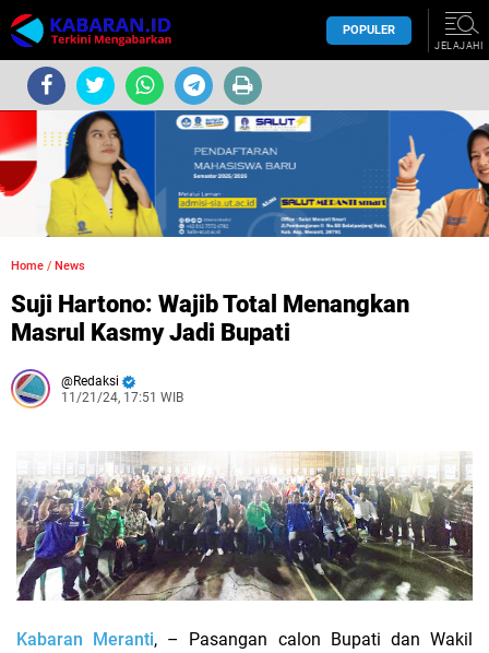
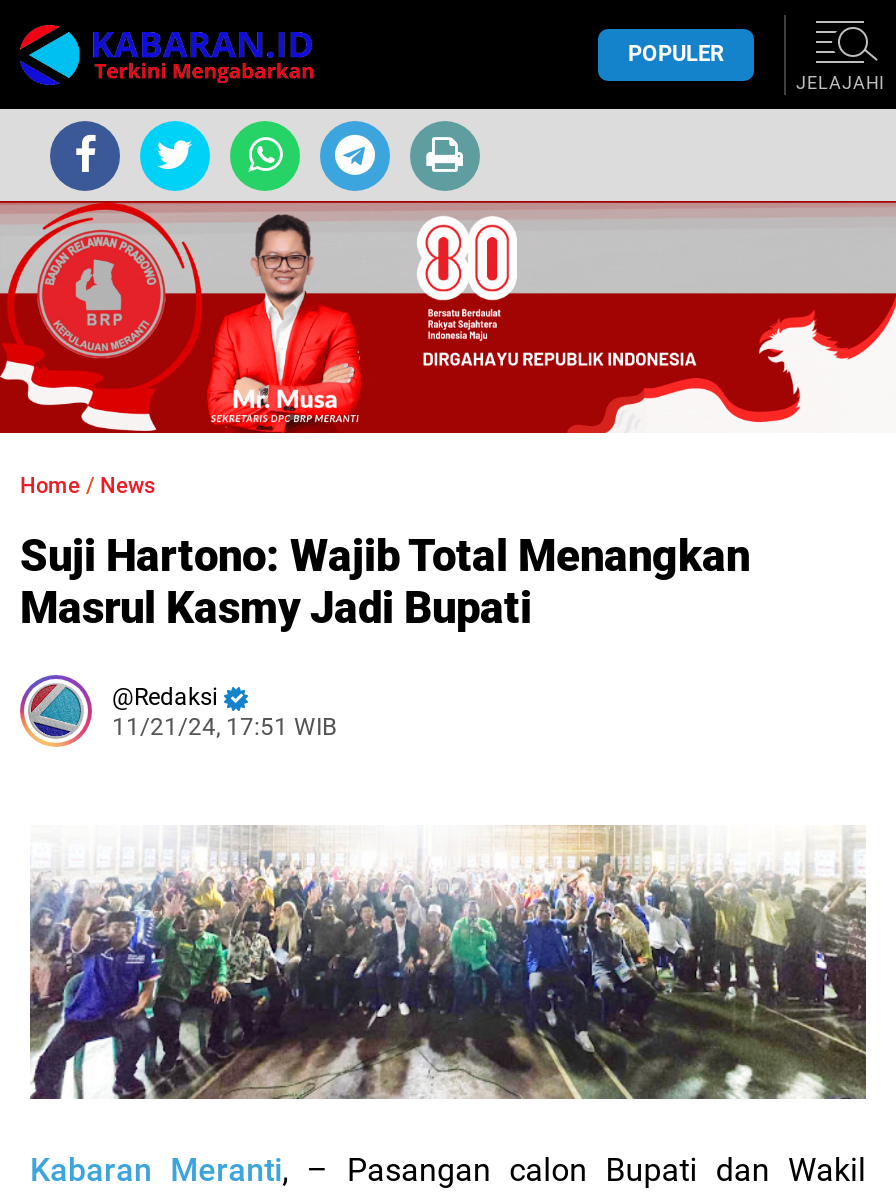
- [image]
+ [image]
